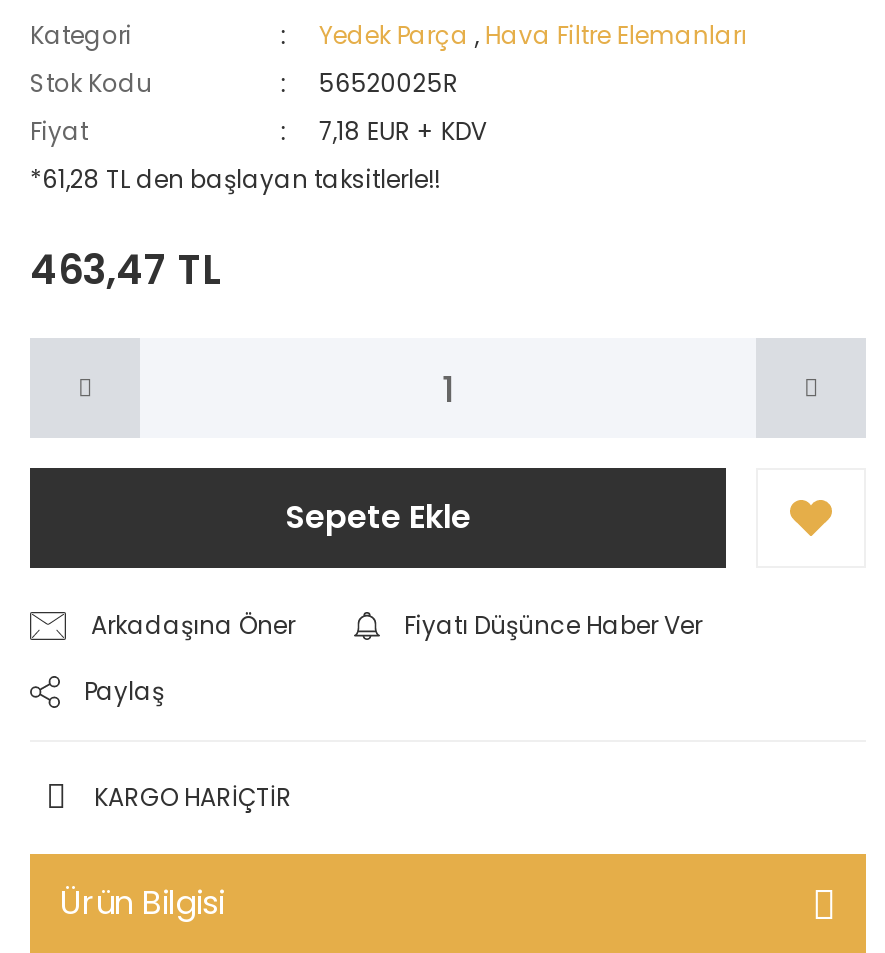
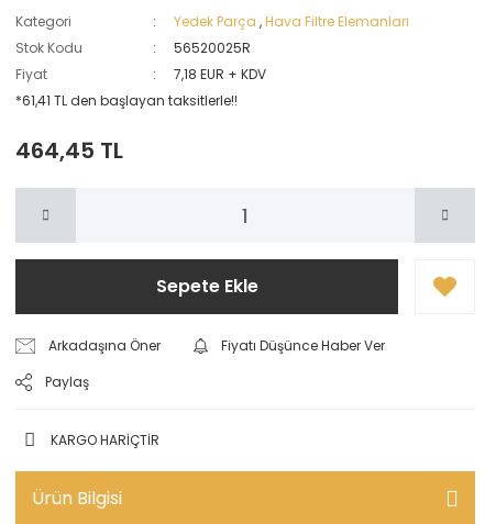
- *61,28 TL den başlayan taksitlerle!!
+ *61,41 TL den başlayan taksitlerle!!

- 463,47 TL
+ 464,45 TL
